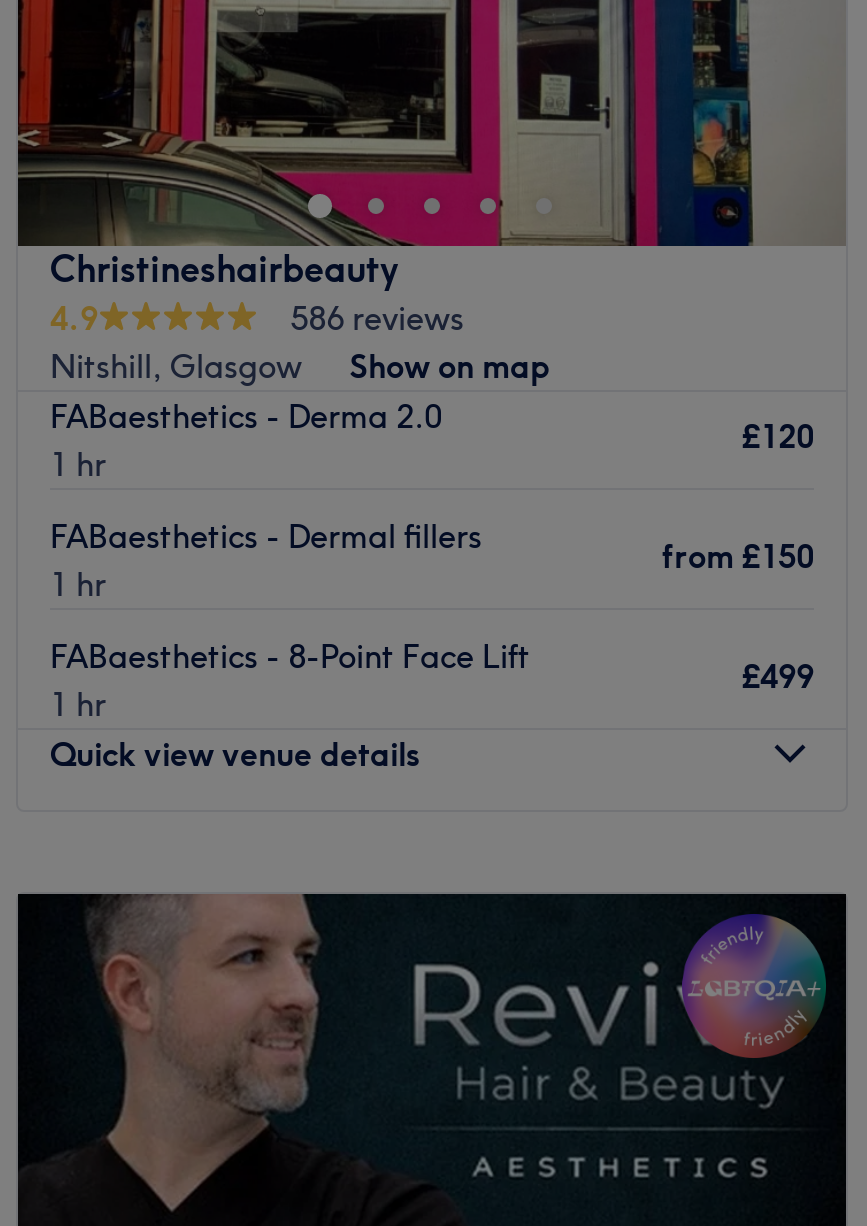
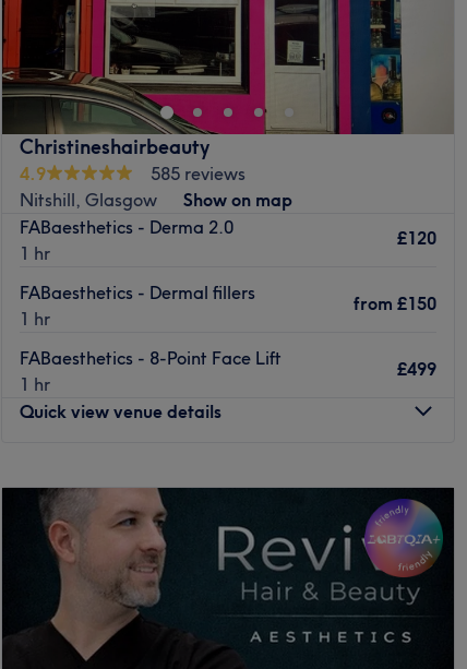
- 586 reviews
+ 585 reviews
